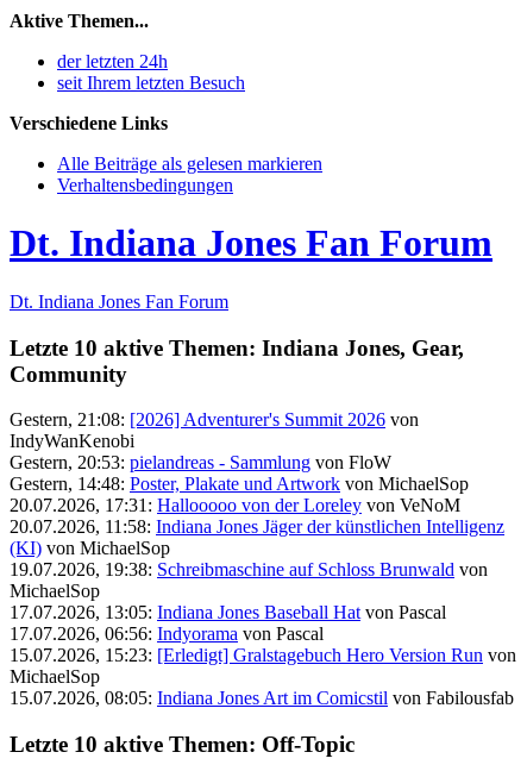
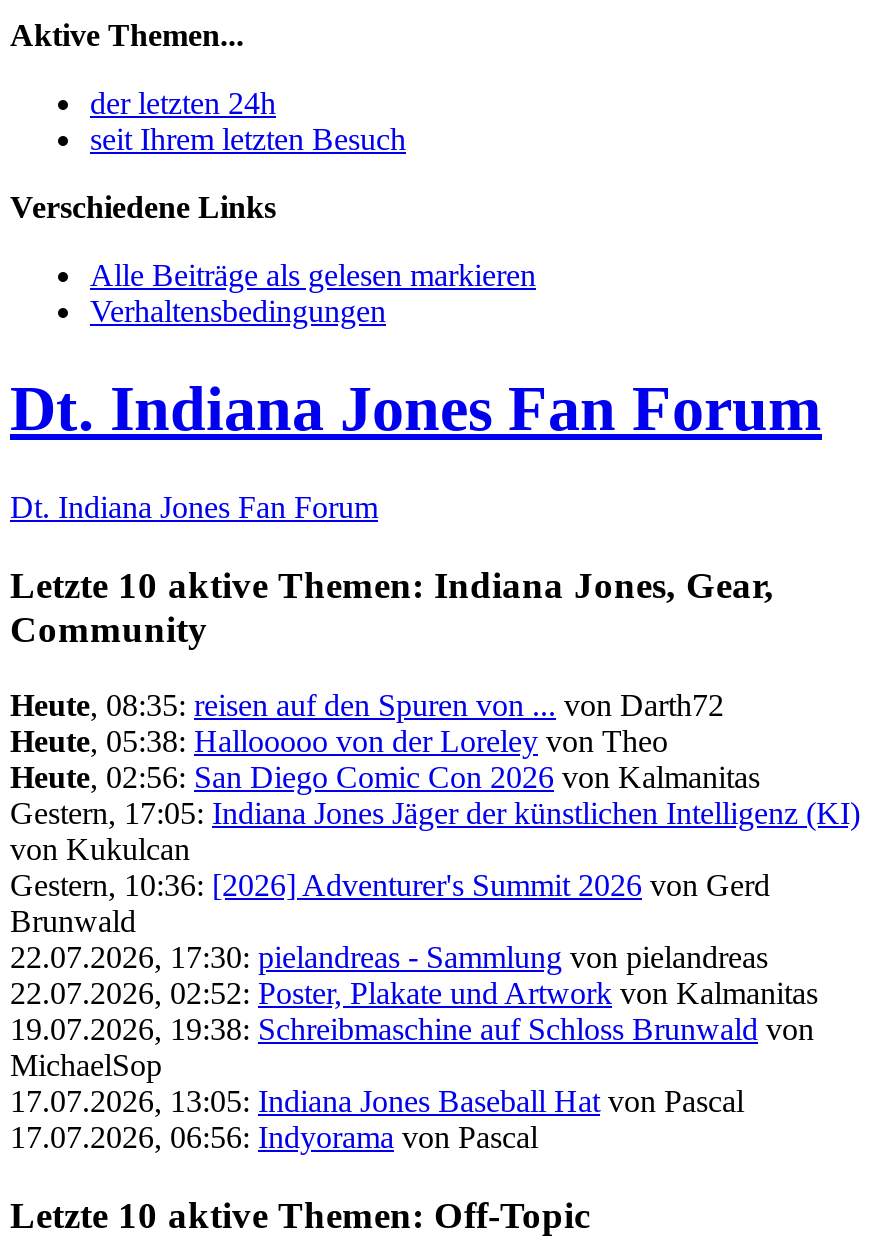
- Gestern, 21:08: [2026] Adventurer's Summit 2026 von
- IndyWanKenobi
- Gestern, 20:53: pielandreas - Sammlung von FloW
- Gestern, 14:48: Poster, Plakate und Artwork von MichaelSop
- 20.07.2026, 17:31: Hallooooo von der Loreley von VeNoM
- 20.07.2026, 11:58: Indiana Jones Jäger der künstlichen Intelligenz
- (KI) von MichaelSop
+ Heute, 08:35: reisen auf den Spuren von ... von Darth72
+ Heute, 05:38: Hallooooo von der Loreley von Theo
+ Heute, 02:56: San Diego Comic Con 2026 von Kalmanitas
+ Gestern, 17:05: Indiana Jones Jäger der künstlichen Intelligenz (KI)
+ von Kukulcan
+ Gestern, 10:36: [2026] Adventurer's Summit 2026 von Gerd
+ Brunwald
+ 22.07.2026, 17:30: pielandreas - Sammlung von pielandreas
+ 22.07.2026, 02:52: Poster, Plakate und Artwork von Kalmanitas

moved down: 19.07.2026, 19:38: Schreibmaschine auf Schloss Brunwald von | MichaelSop | 17.07.2026, 13:05: Indiana Jones Baseball Hat von Pascal | 17.07.2026, 06:56: Indyorama von Pascal

- 15.07.2026, 15:23: [Erledigt] Gralstagebuch Hero Version Run von
- MichaelSop
- 15.07.2026, 08:05: Indiana Jones Art im Comicstil von Fabilousfab
